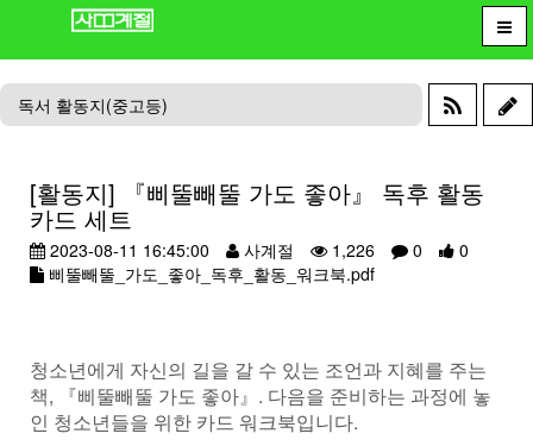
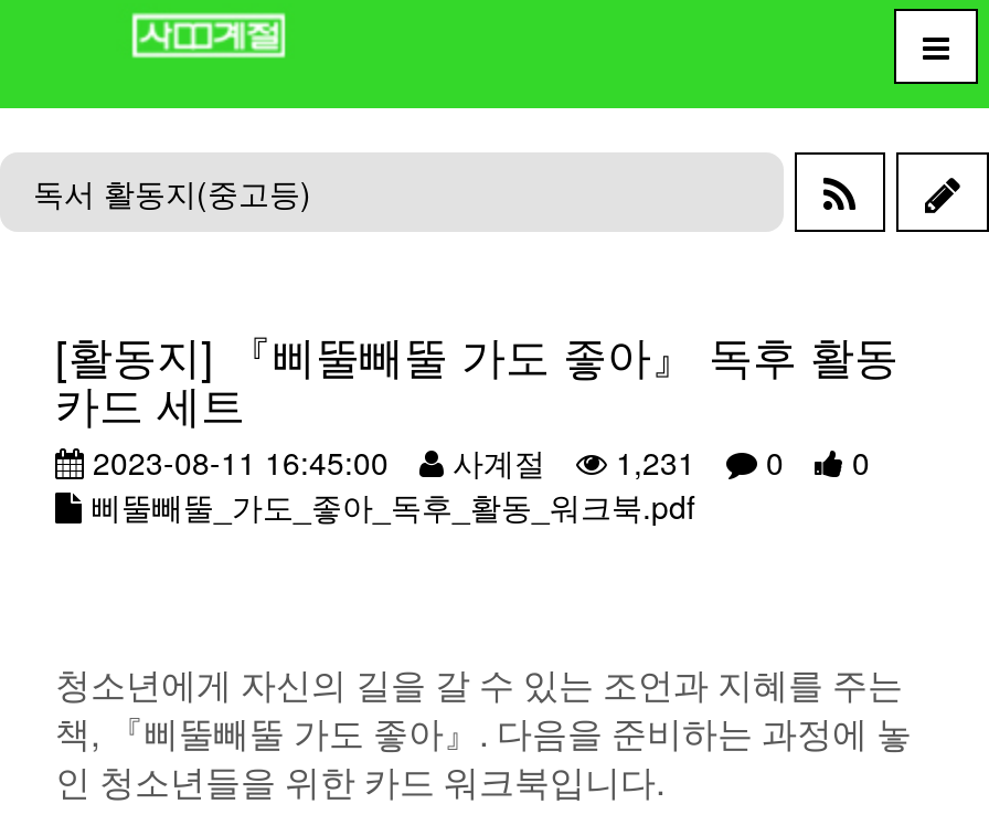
- 2023-08-11 16:45:00 사계절 1,226 0 0
+ 2023-08-11 16:45:00 사계절 1,231 0 0
